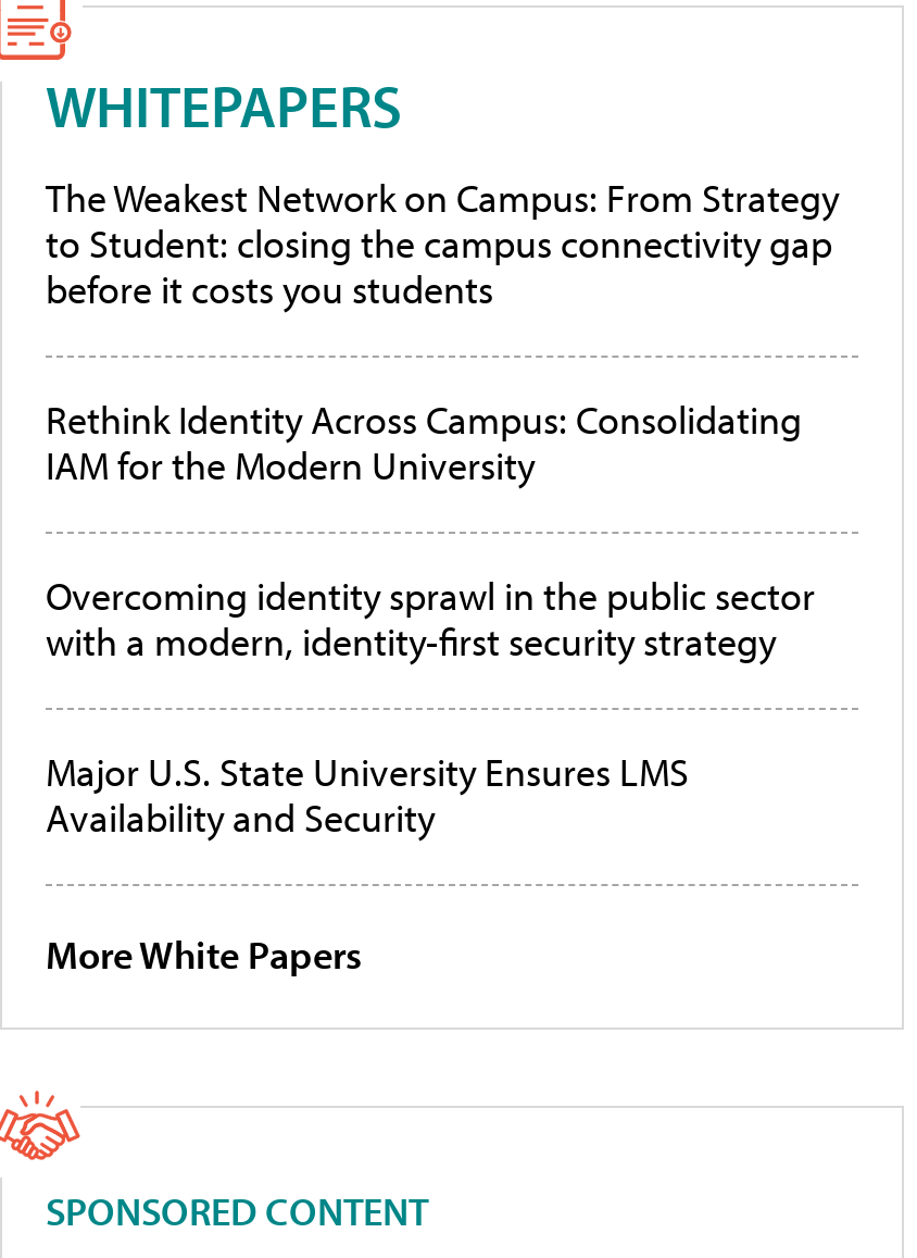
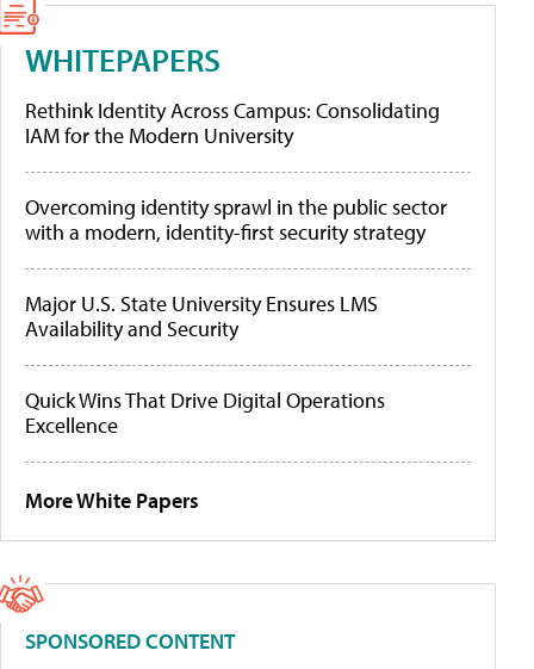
- The Weakest Network on Campus: From Strategy
- to Student: closing the campus connectivity gap
- before it costs you students

moved up: Rethink Identity Across Campus: Consolidating | IAM for the Modern University | Overcoming identity sprawl in the public sector | with a modern, identity-first security strategy | Major U.S. State University Ensures LMS | Availability and Security

+ Quick Wins That Drive Digital Operations
+ Excellence
